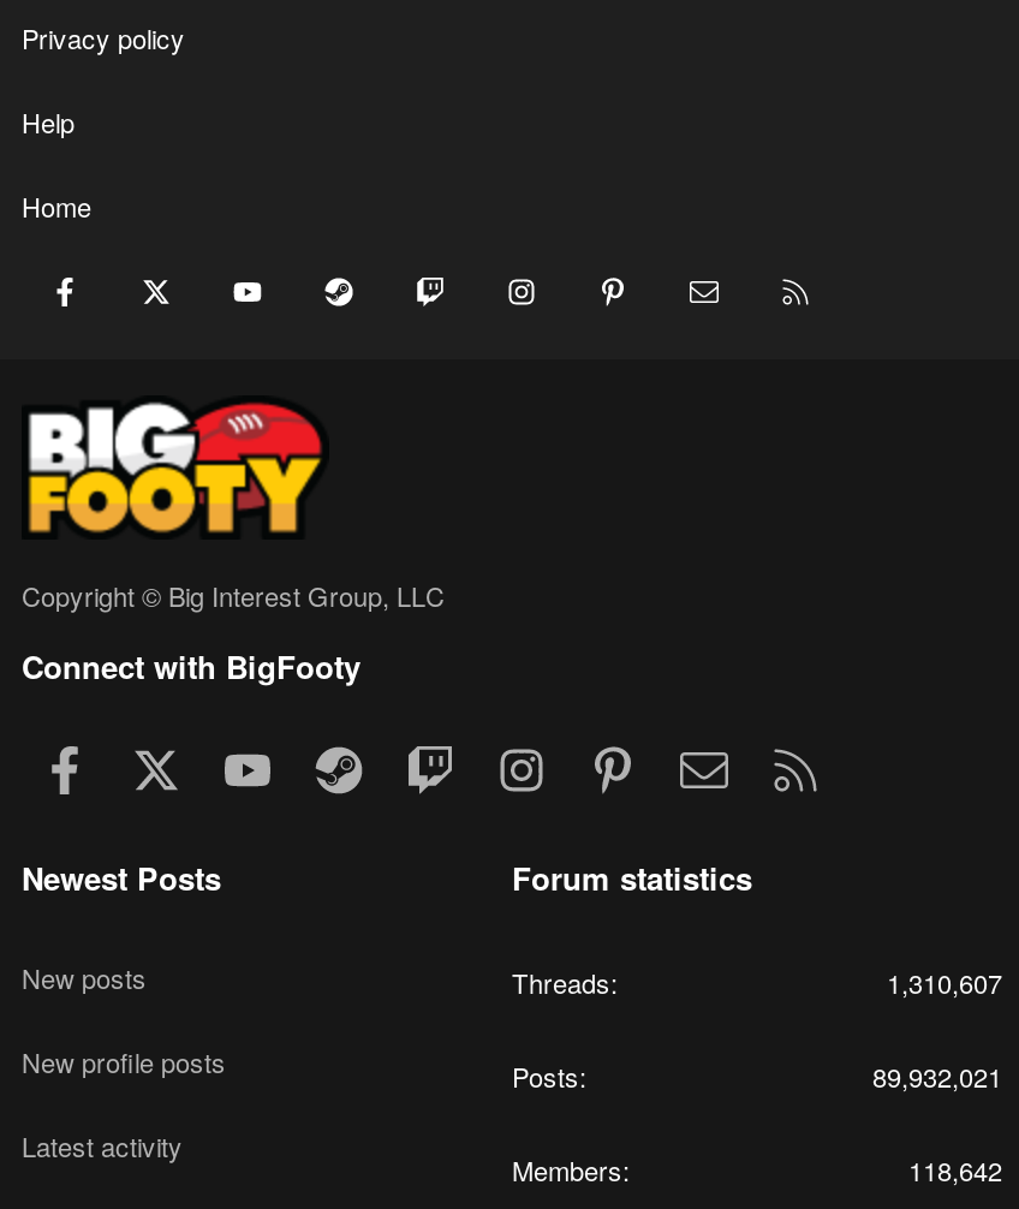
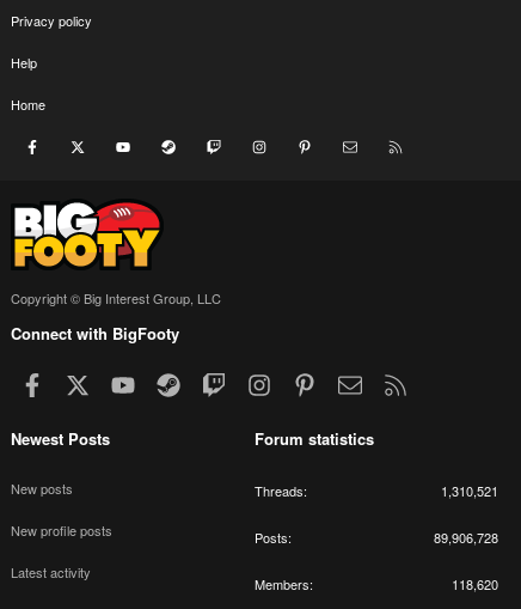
- 1,310,607
+ 1,310,521

- 89,932,021
+ 89,906,728

- 118,642
+ 118,620
